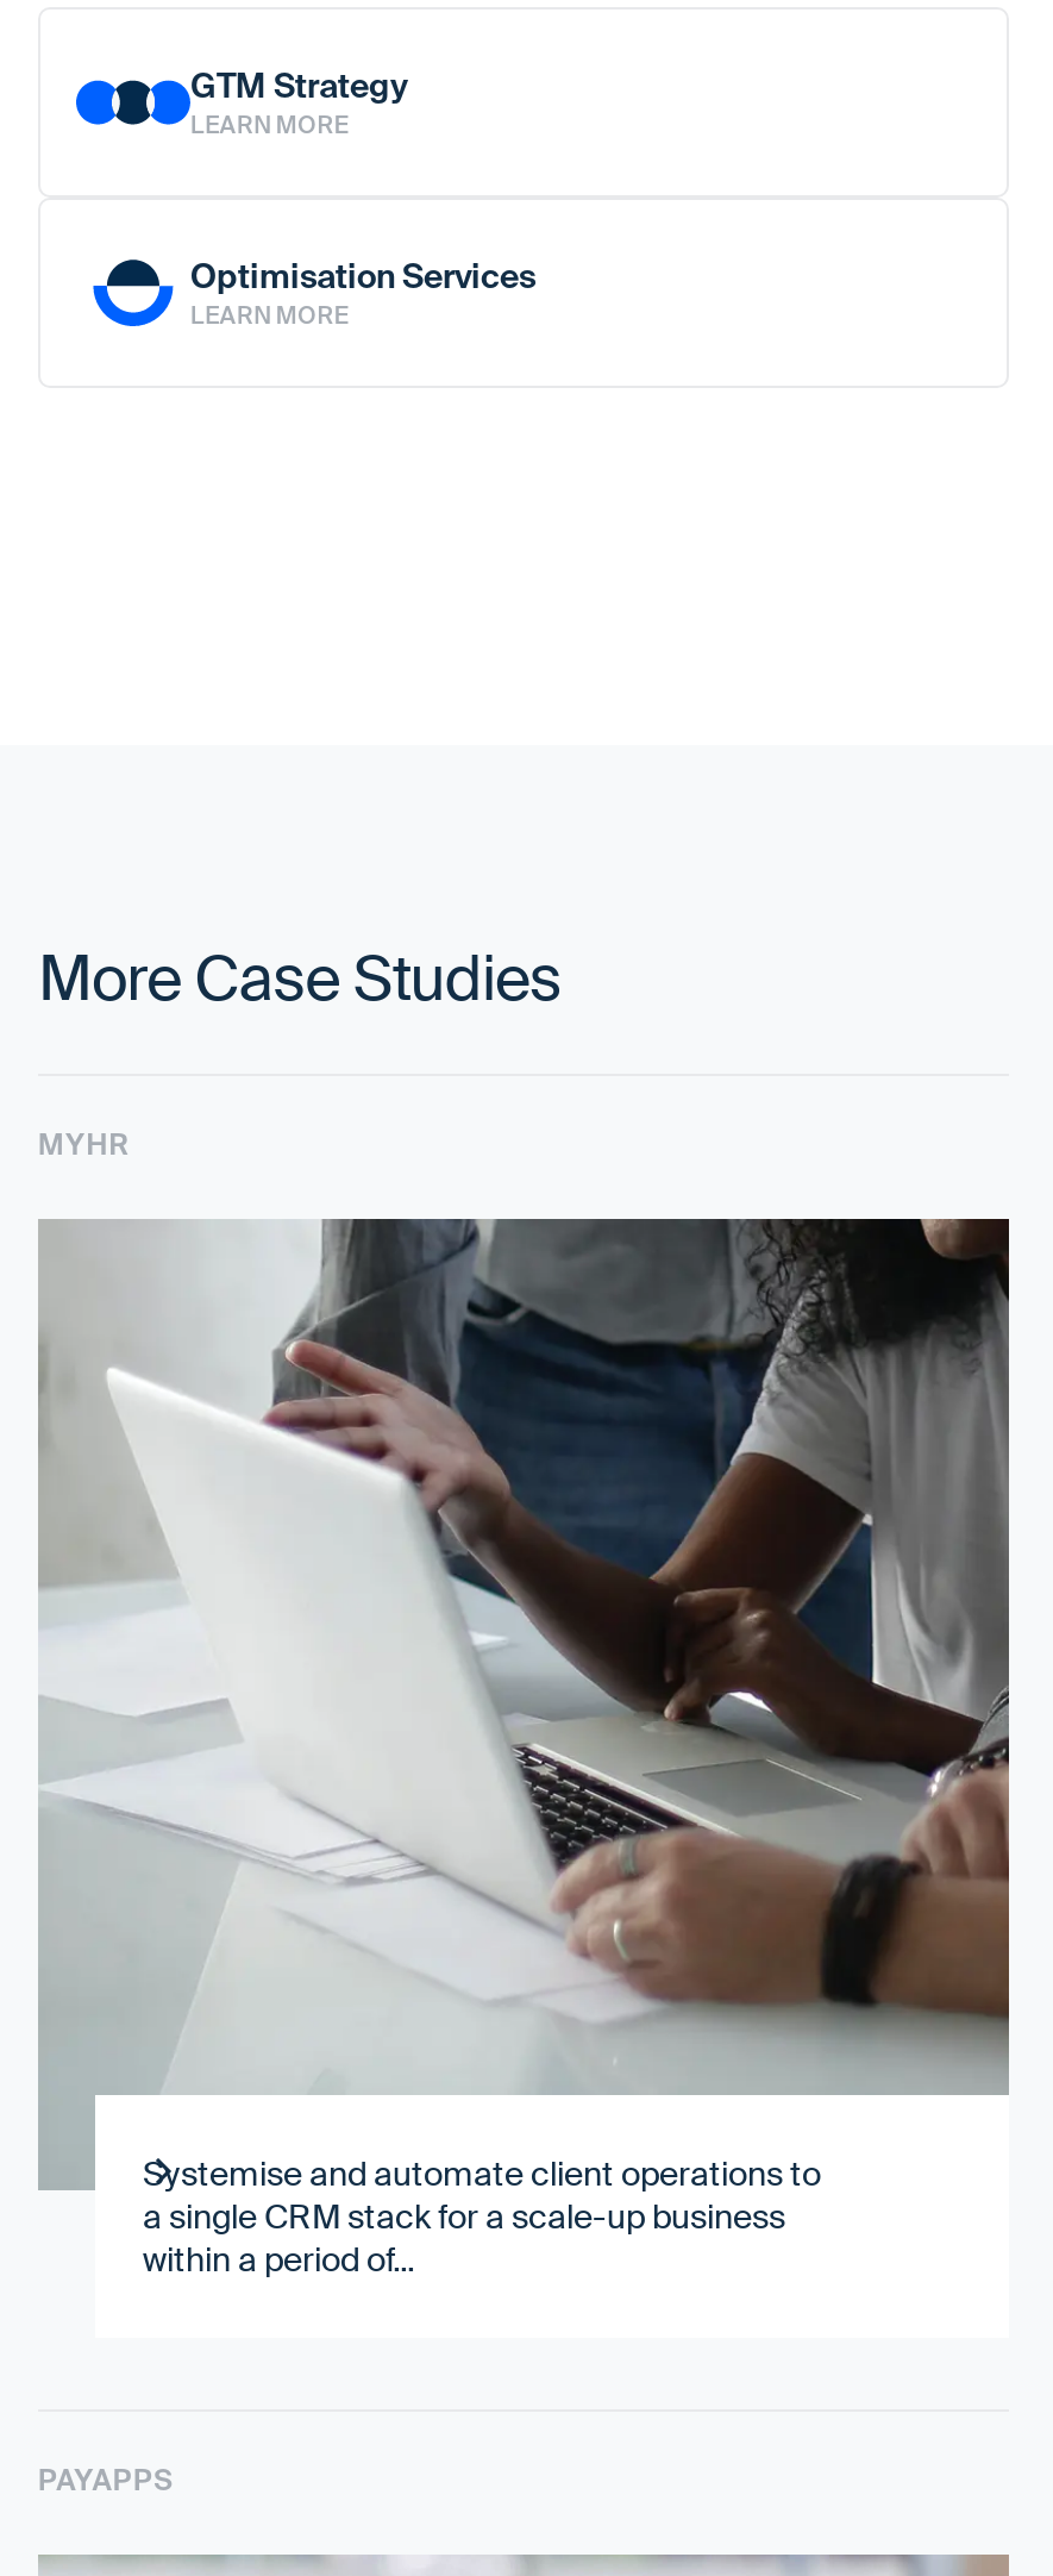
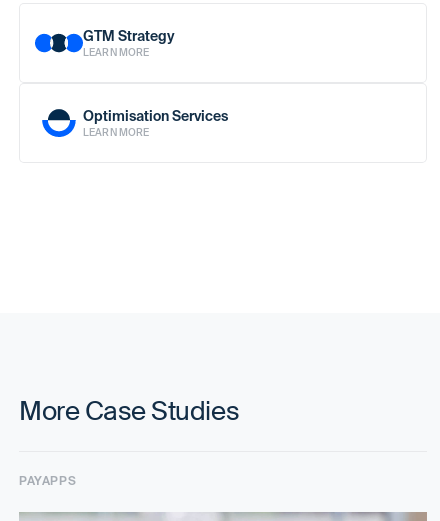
- MYHR

- [image]
- Systemise and automate client operations to
- a single CRM stack for a scale-up business
- within a period of...
